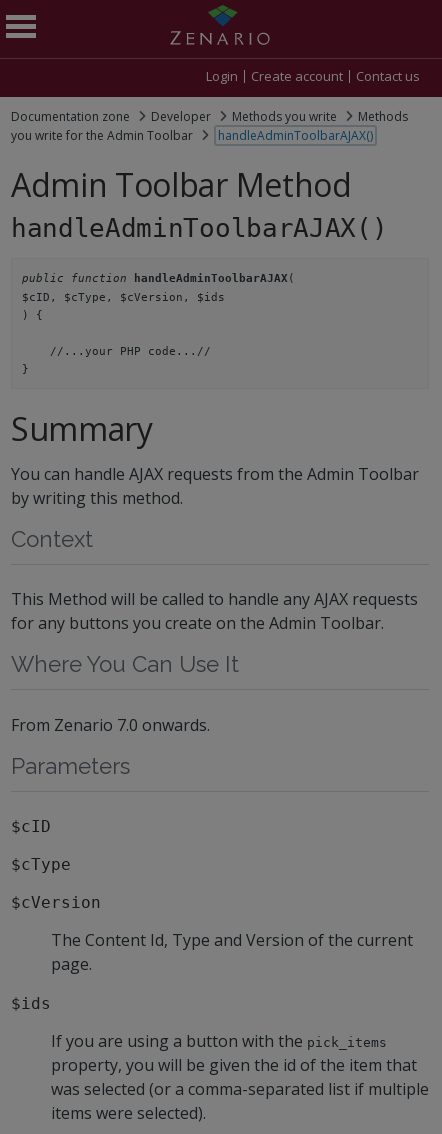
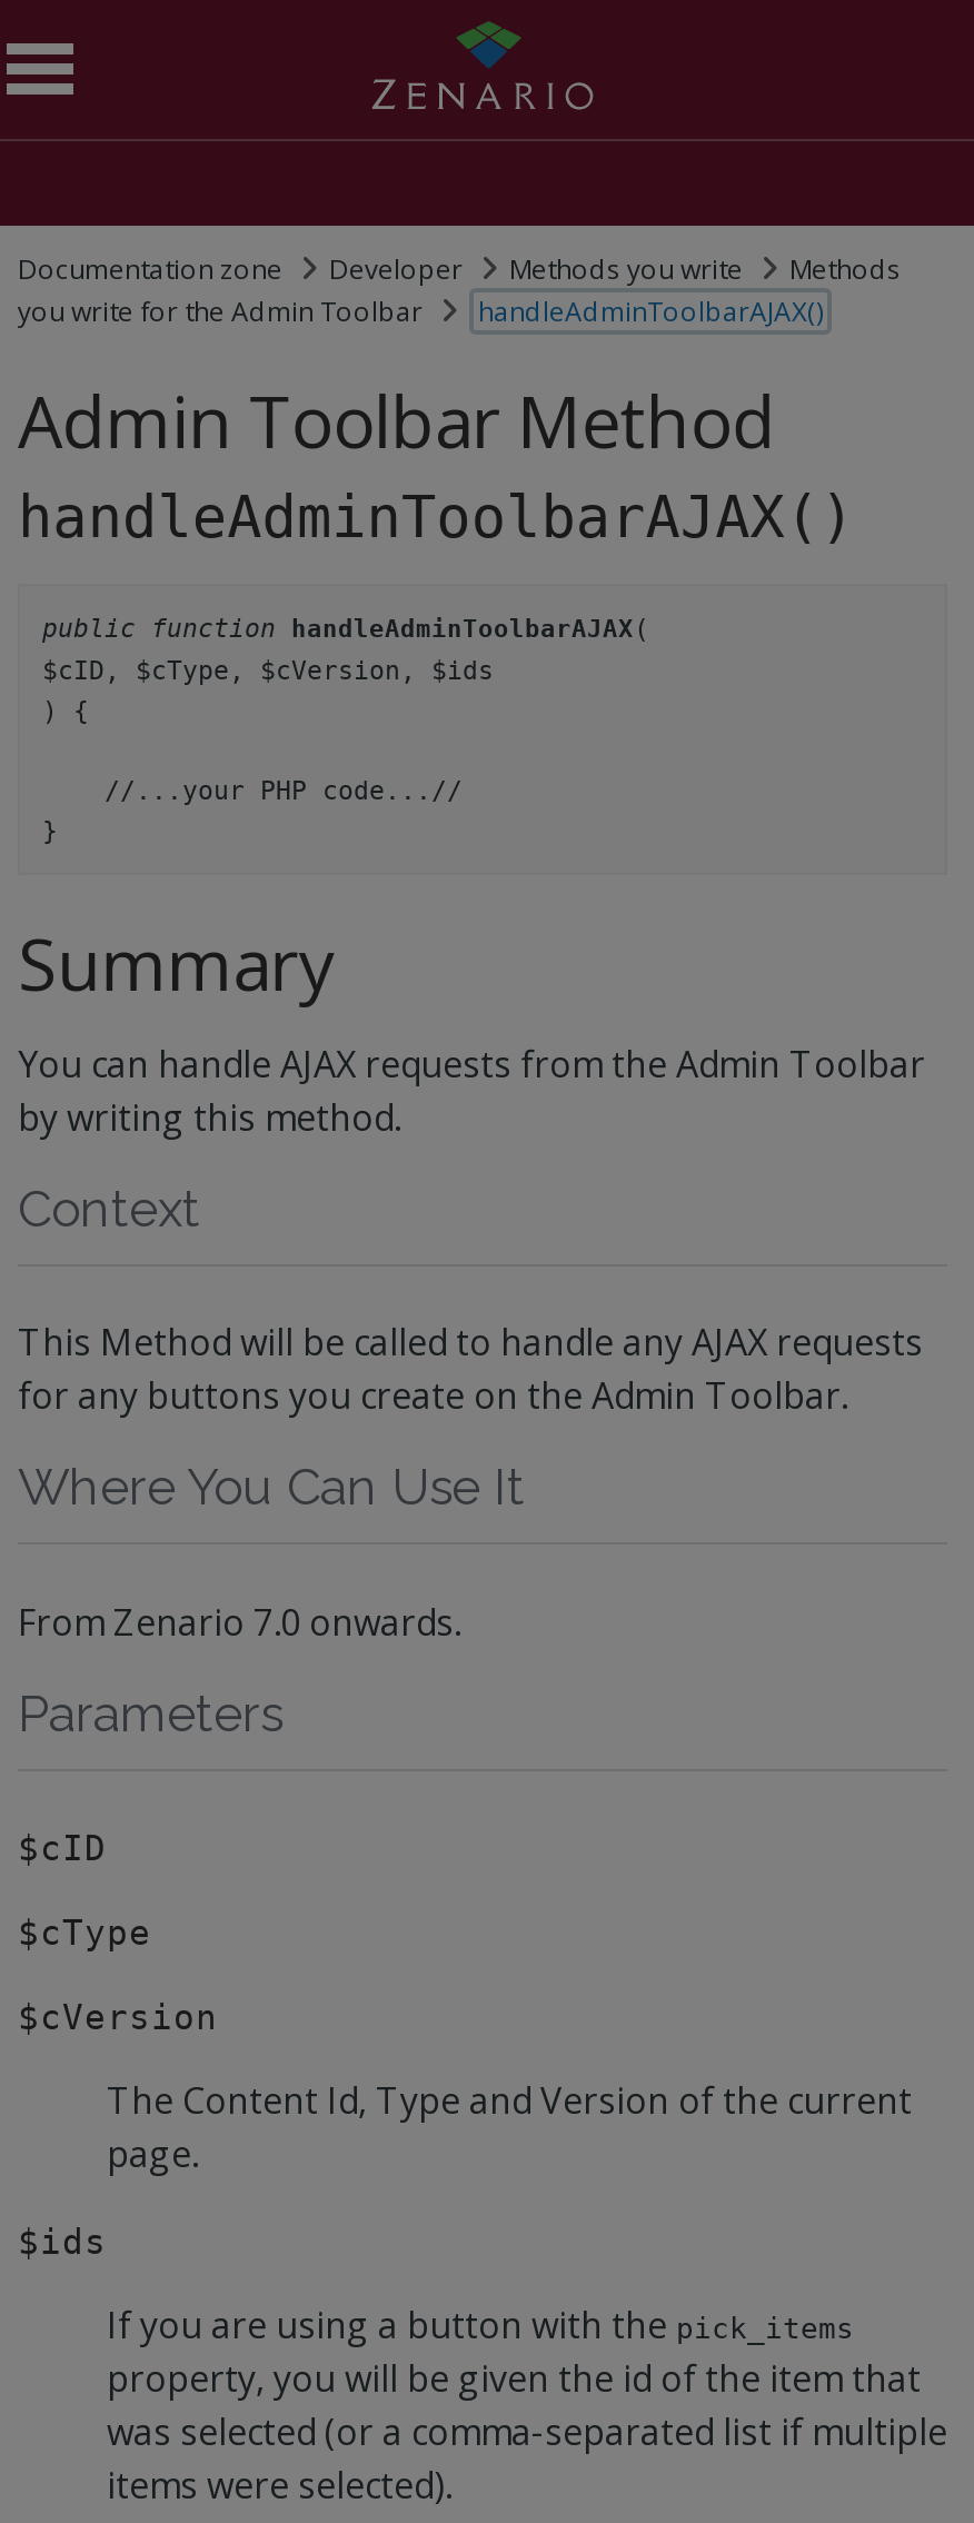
- Login
- Create account
- Contact us
